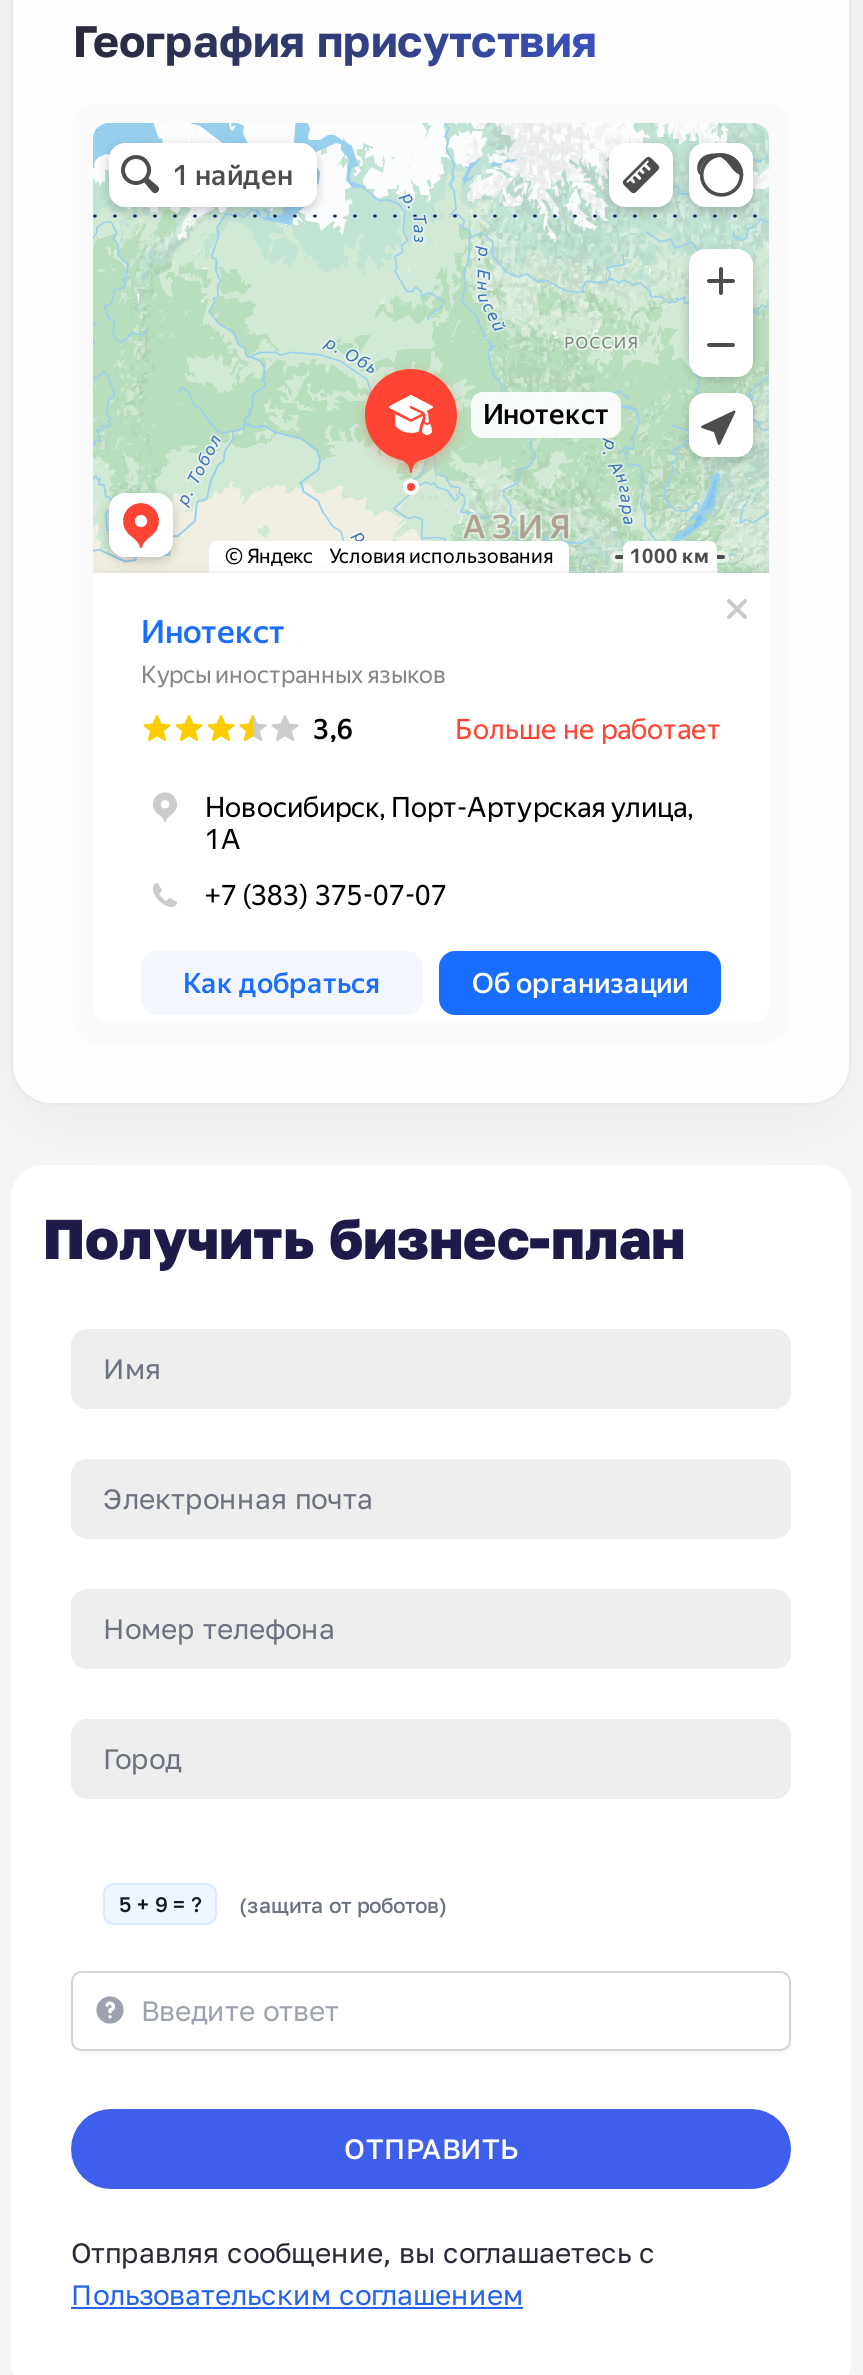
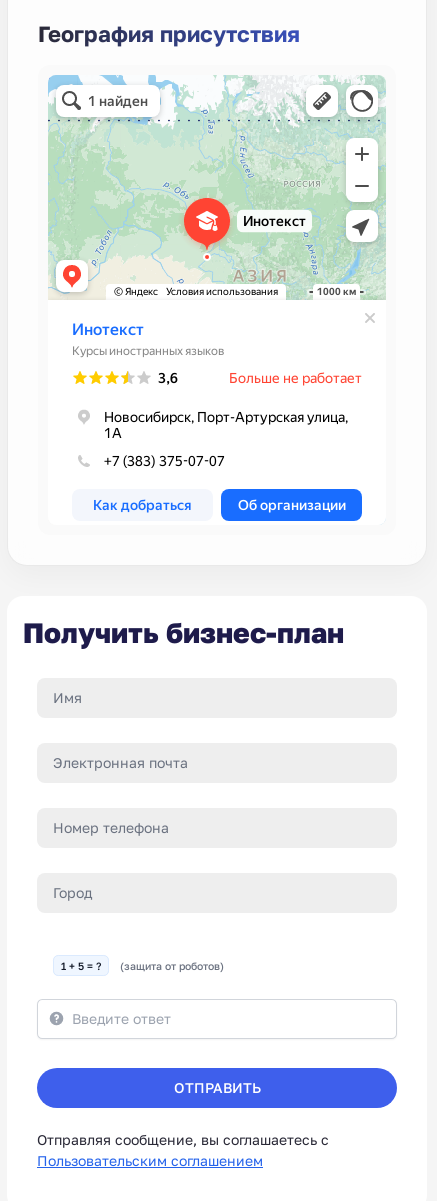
- 5 + 9 = ? (защита от роботов)
+ 1 + 5 = ? (защита от роботов)
